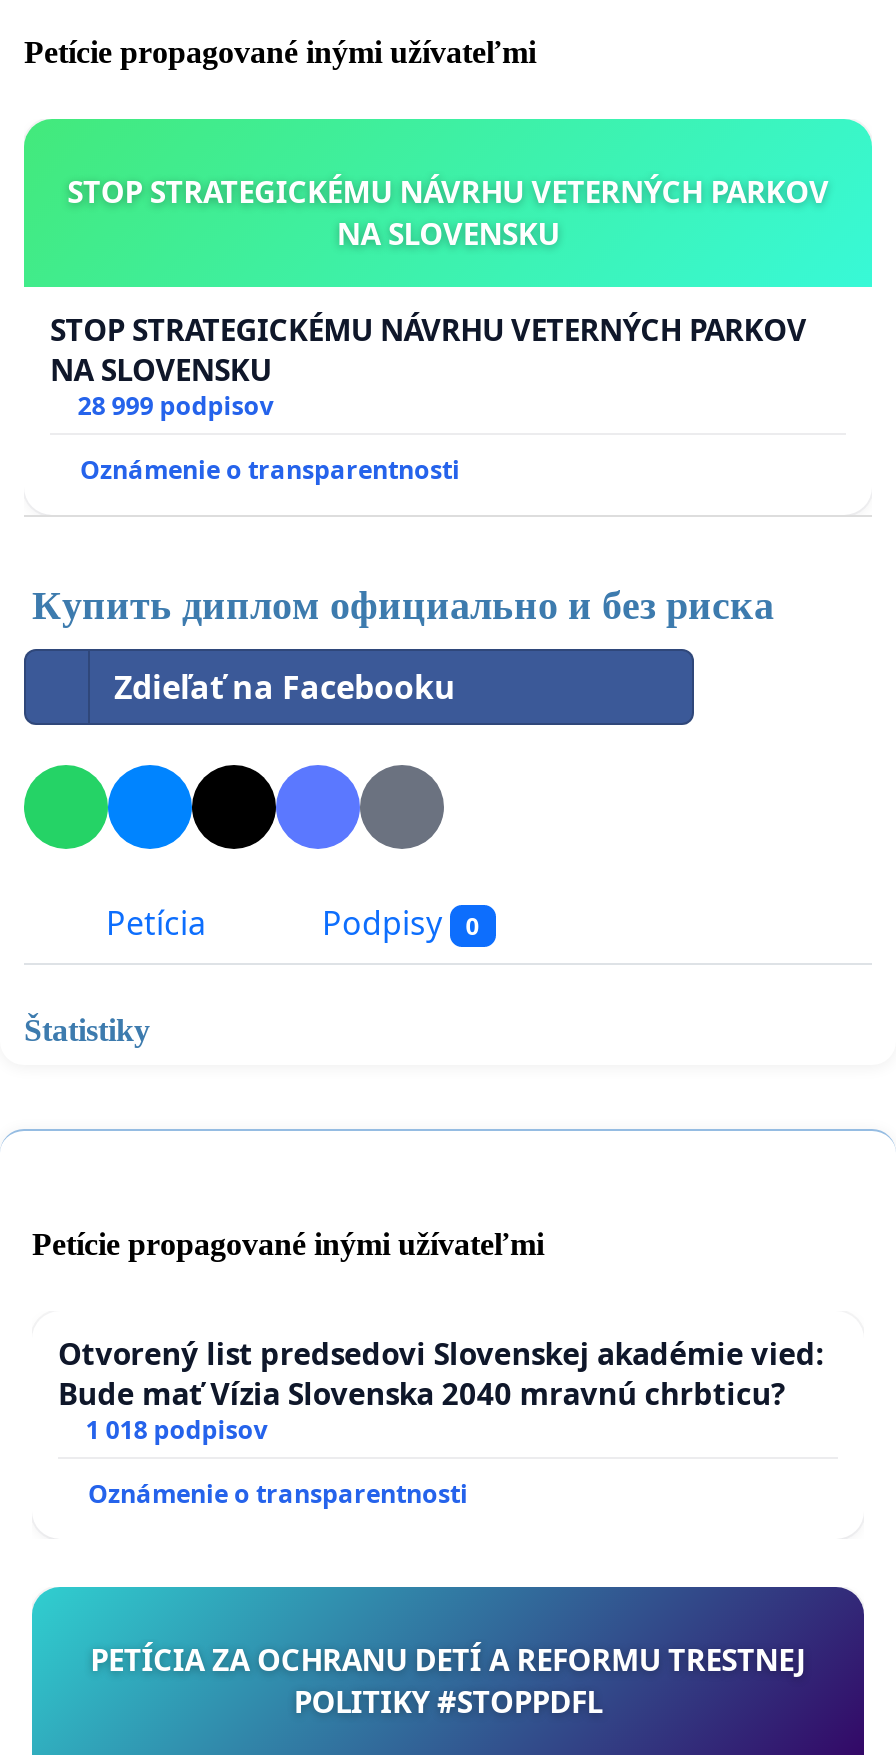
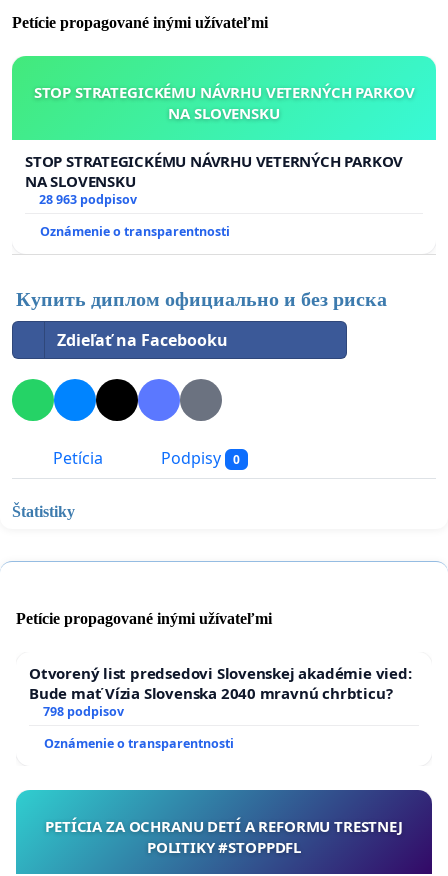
- 28 999 podpisov
+ 28 963 podpisov

- 1 018 podpisov
+ 798 podpisov
